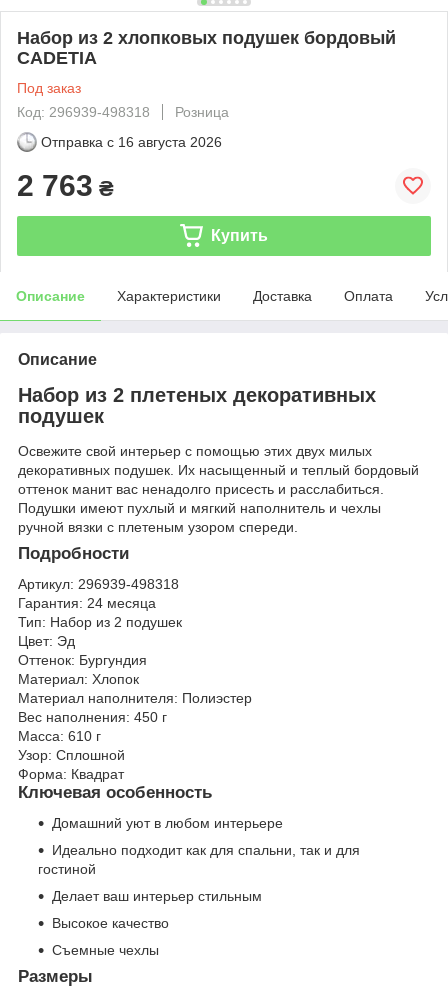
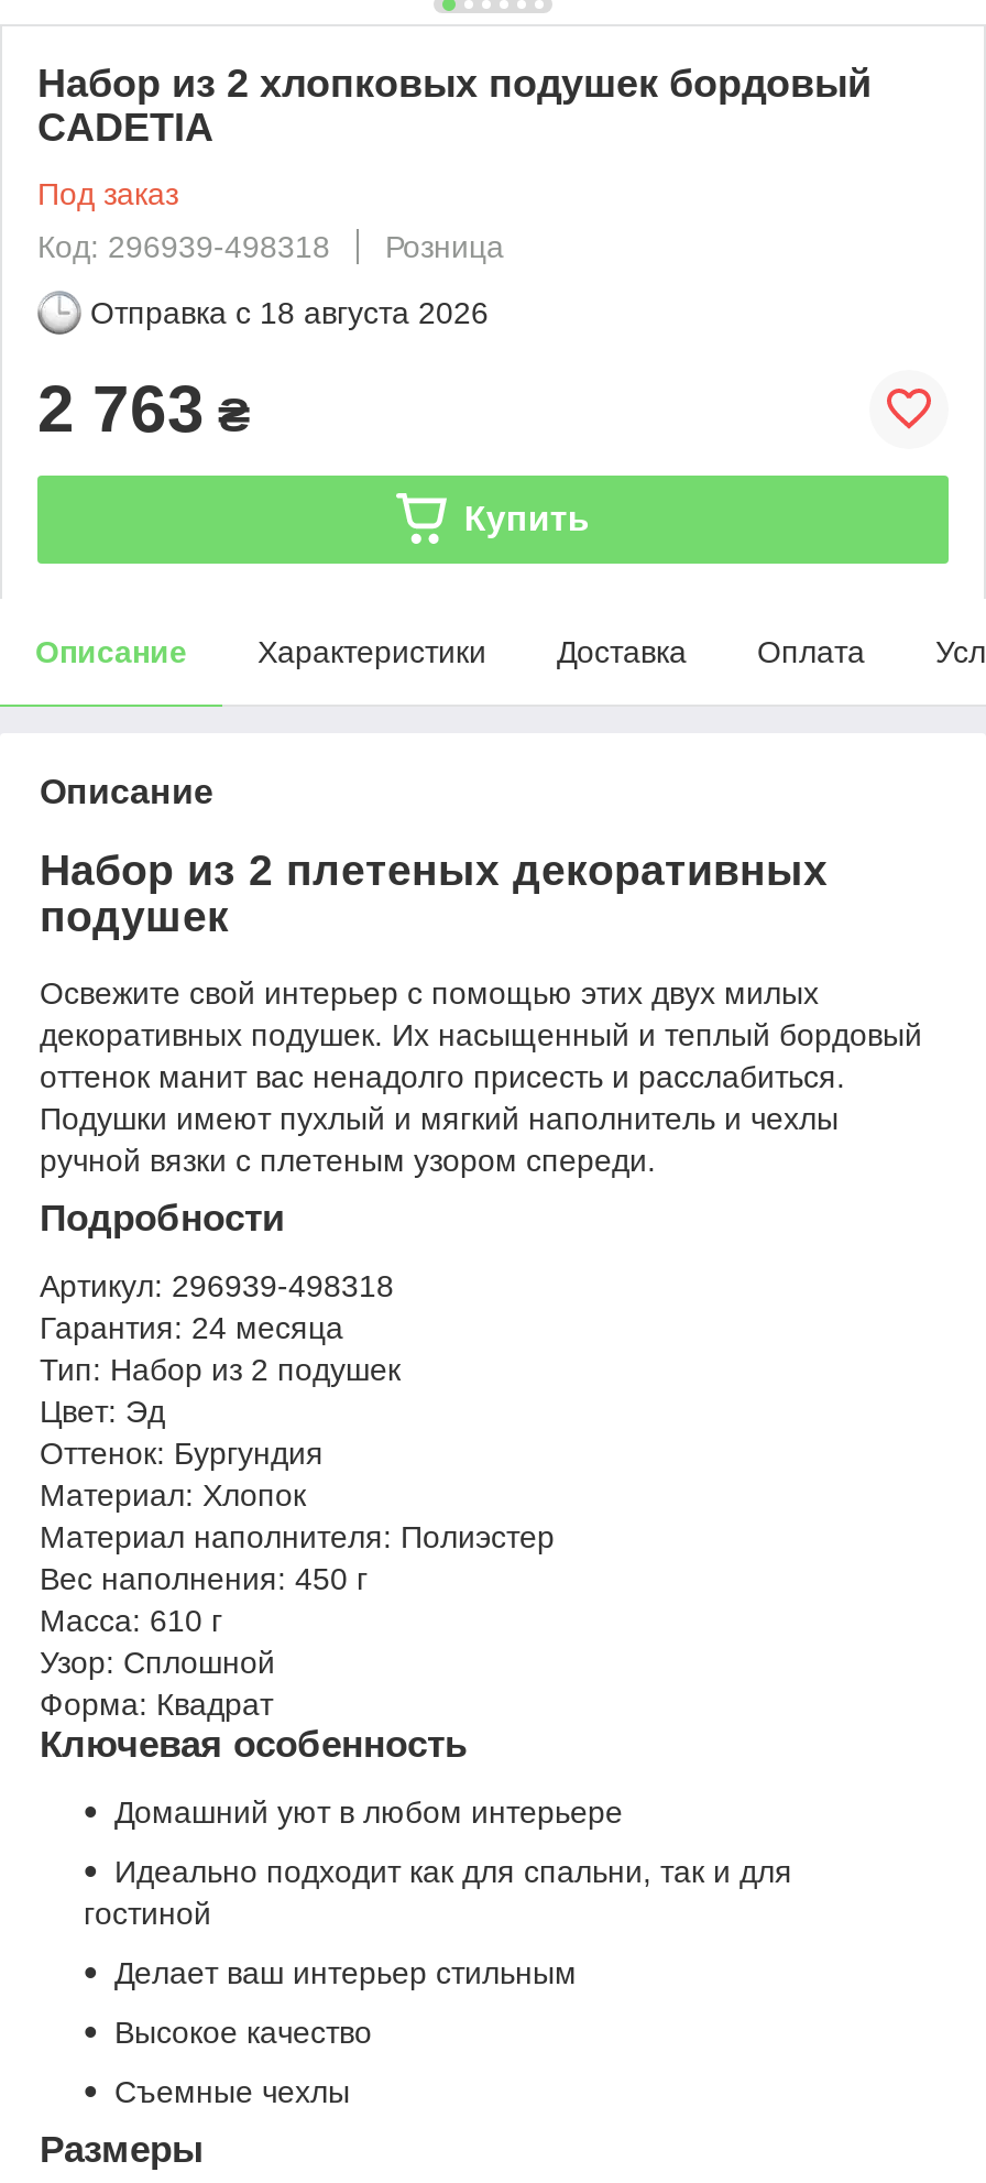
- Отправка с 16 августа 2026
+ Отправка с 18 августа 2026
